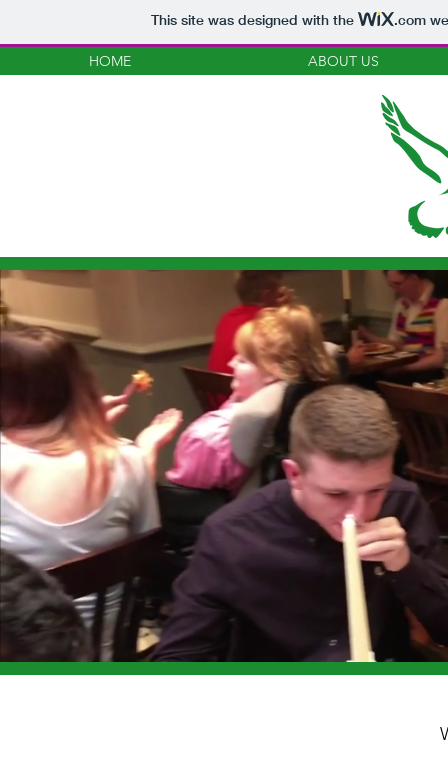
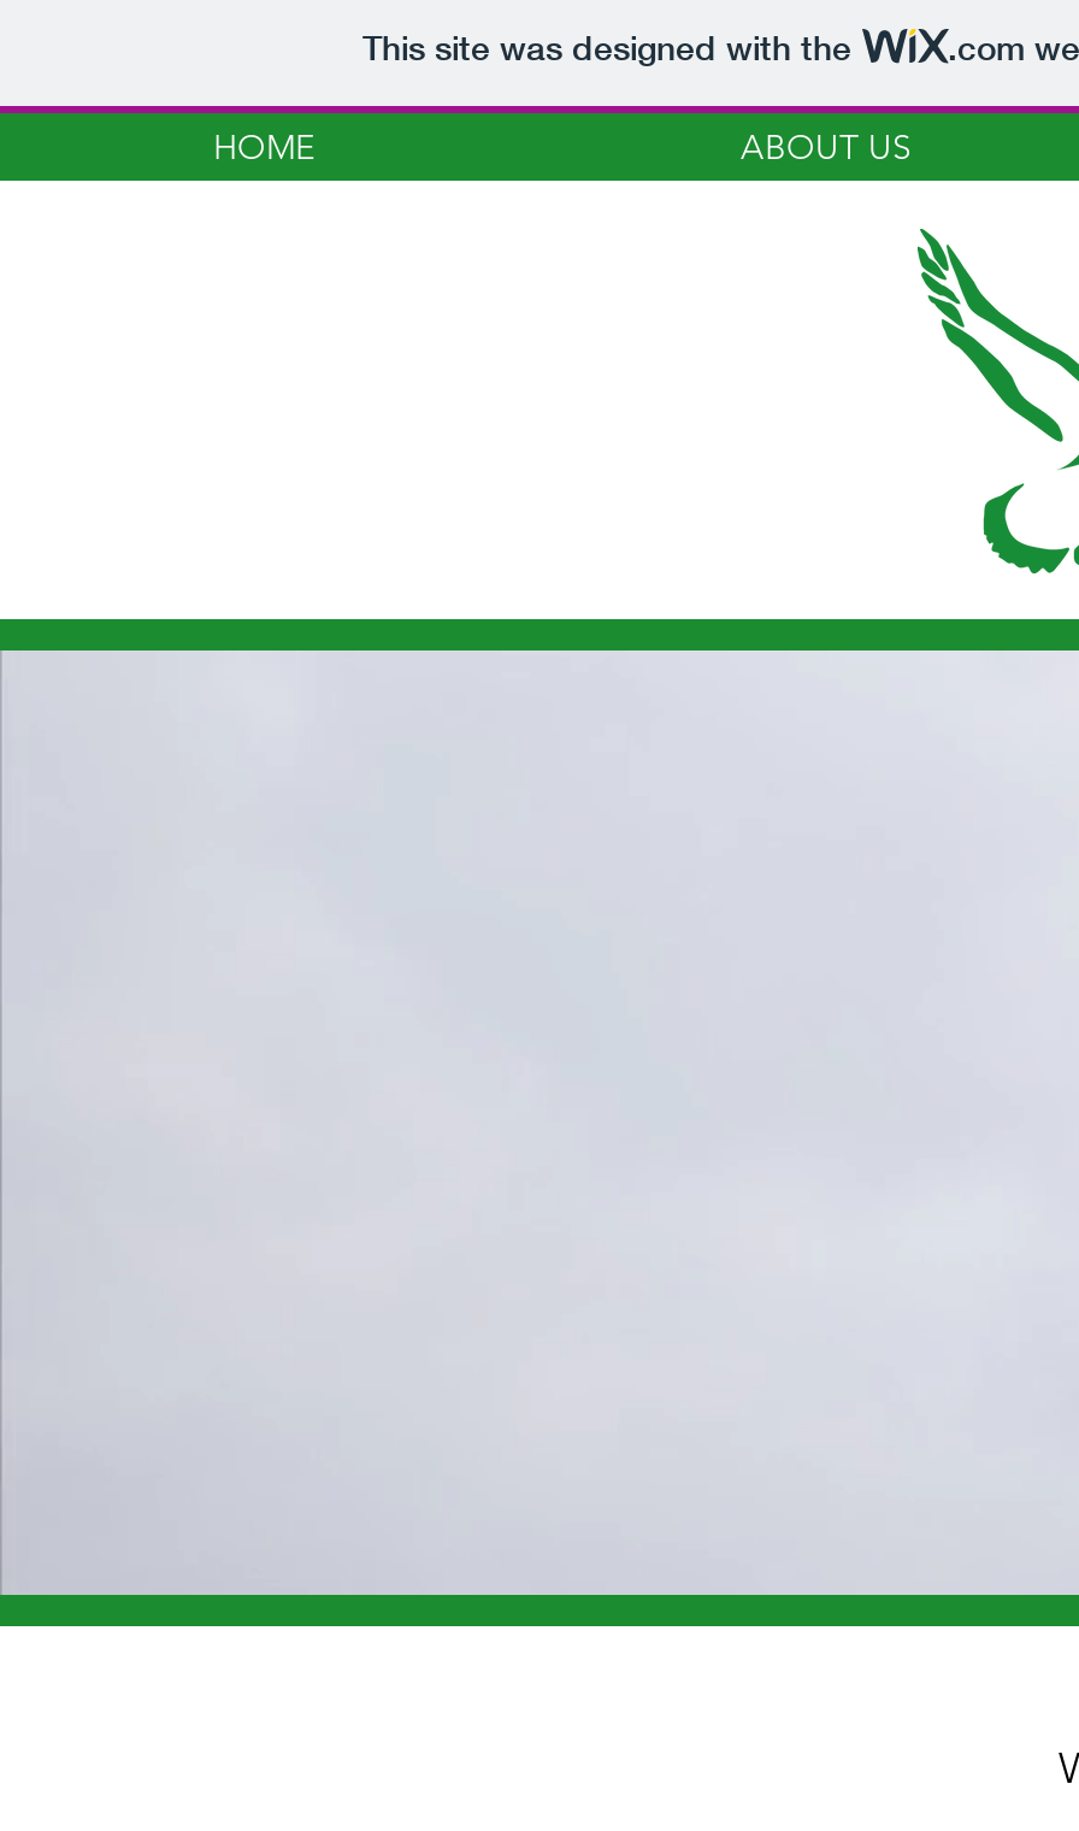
- [image]
